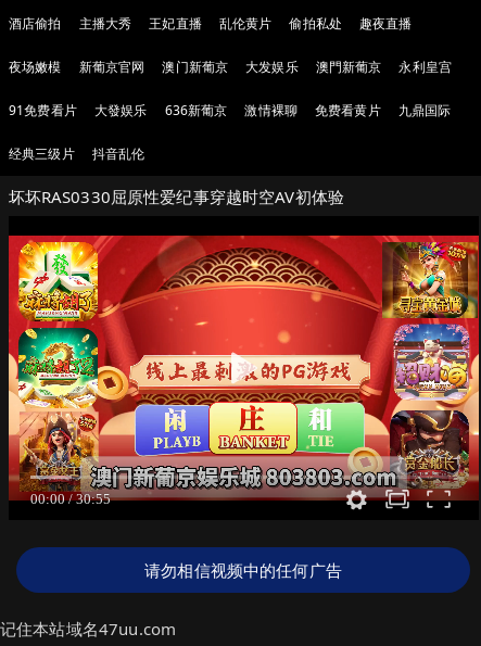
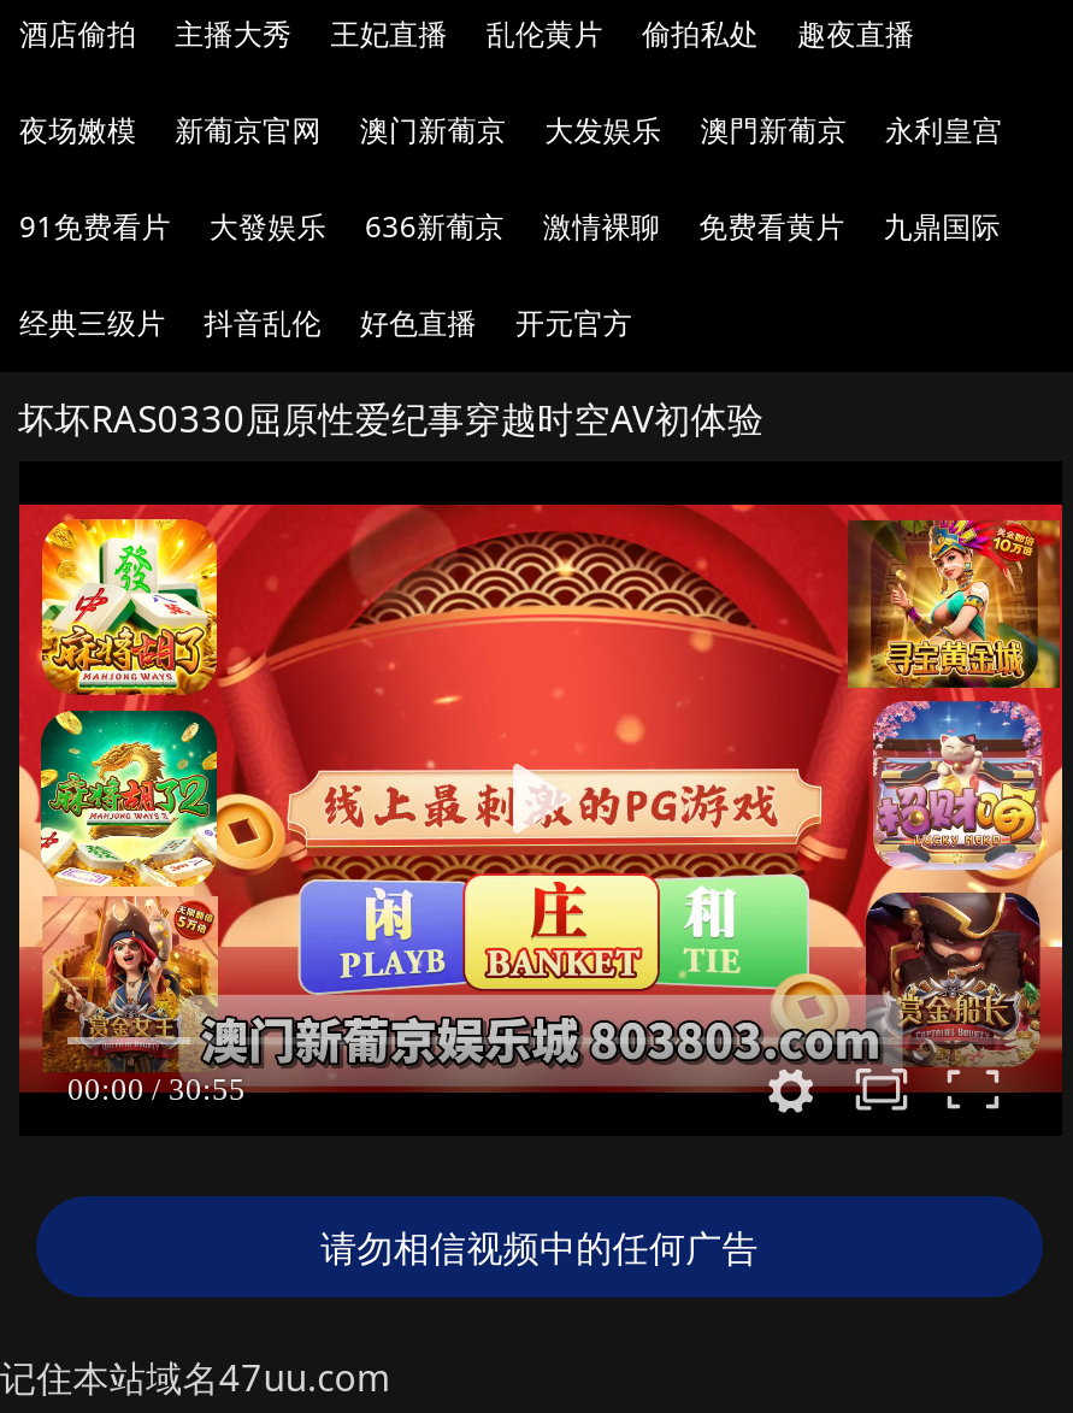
+ 好色直播
+ 开元官方
